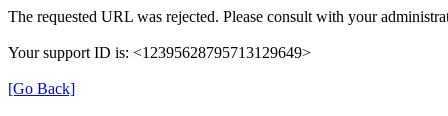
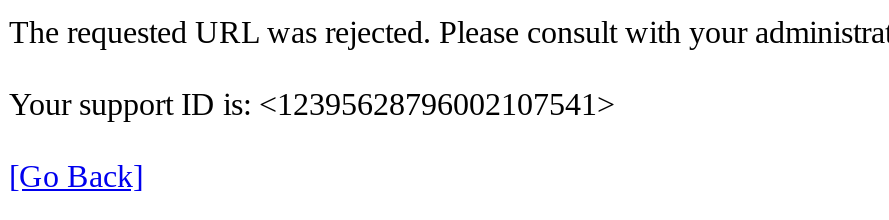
- Your support ID is: <12395628795713129649>
+ Your support ID is: <12395628796002107541>
